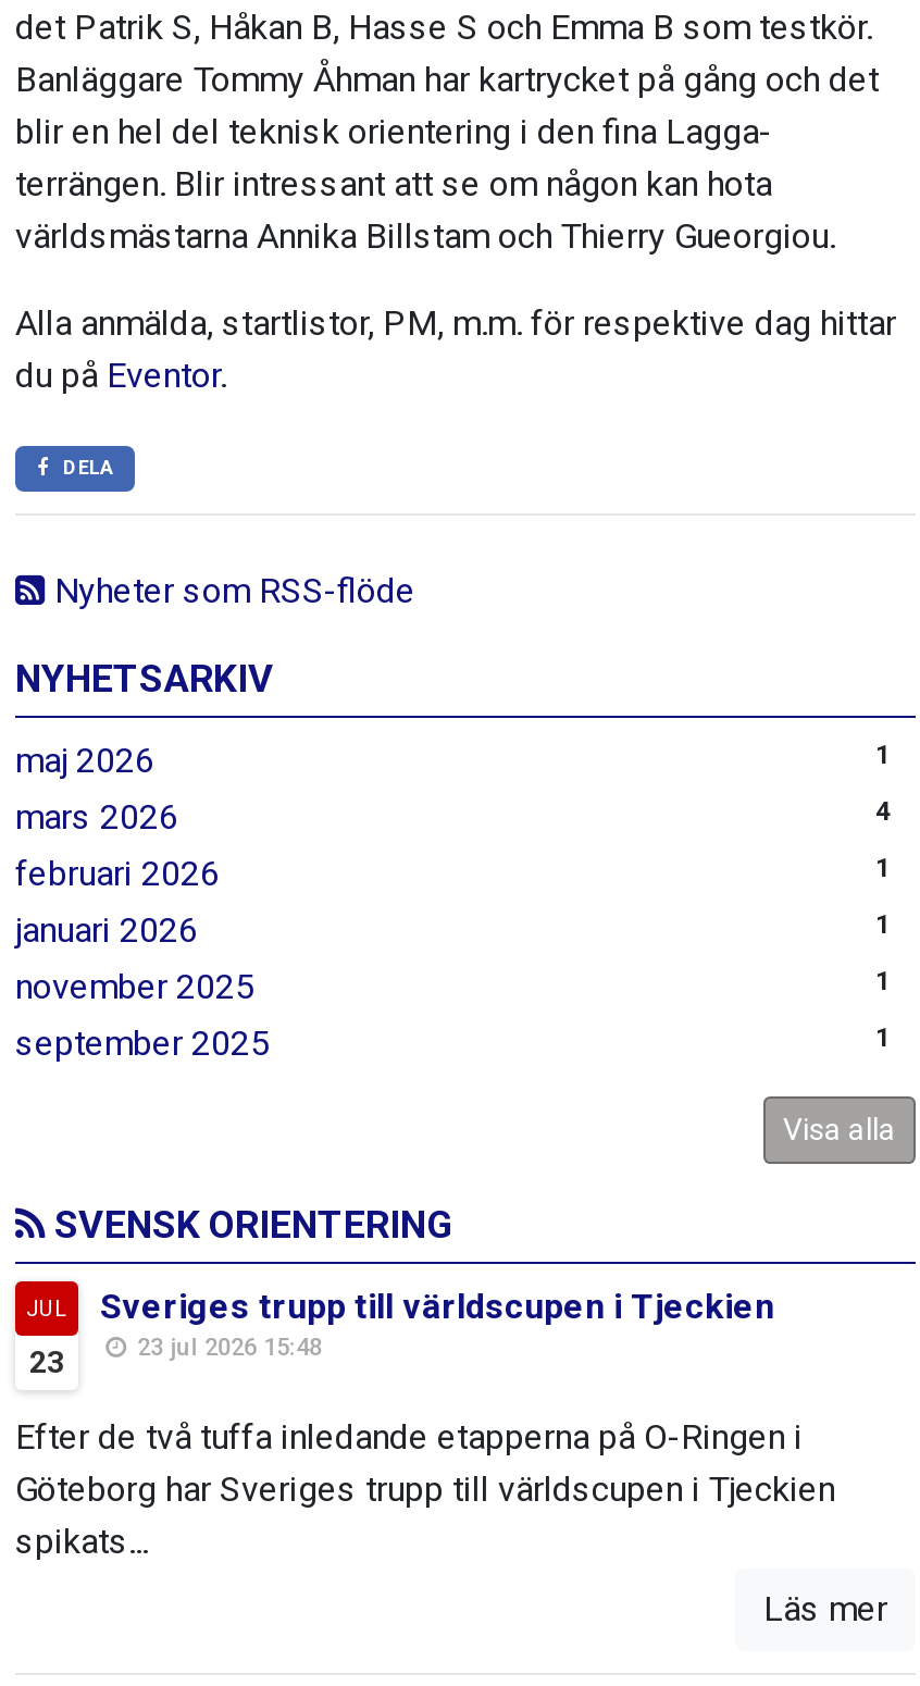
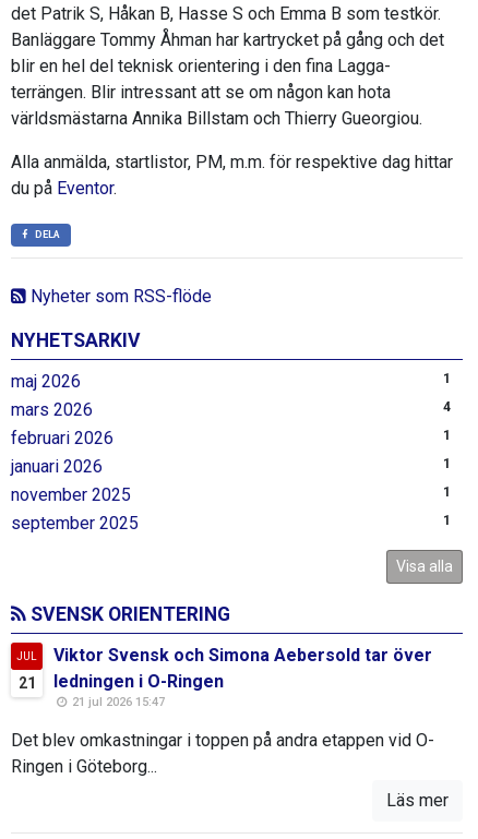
- Sveriges trupp till världscupen i Tjeckien
- 23 jul 2026 15:48
+ Viktor Svensk och Simona Aebersold tar över
+ ledningen i O-Ringen
+ 21 jul 2026 15:47

- 23
+ 21

- Efter de två tuffa inledande etapperna på O-Ringen i
- Göteborg har Sveriges trupp till världscupen i Tjeckien
- spikats...
+ Det blev omkastningar i toppen på andra etappen vid O-
+ Ringen i Göteborg...
